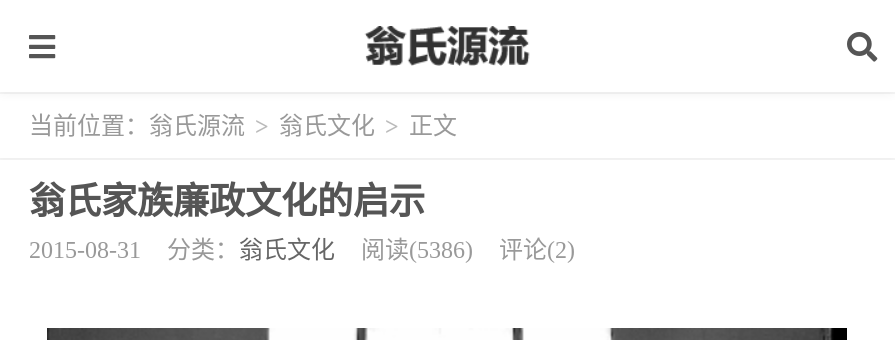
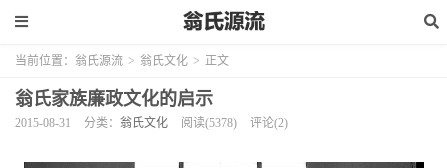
- 2015-08-31 分类：翁氏文化 阅读(5386) 评论(2)
+ 2015-08-31 分类：翁氏文化 阅读(5378) 评论(2)
